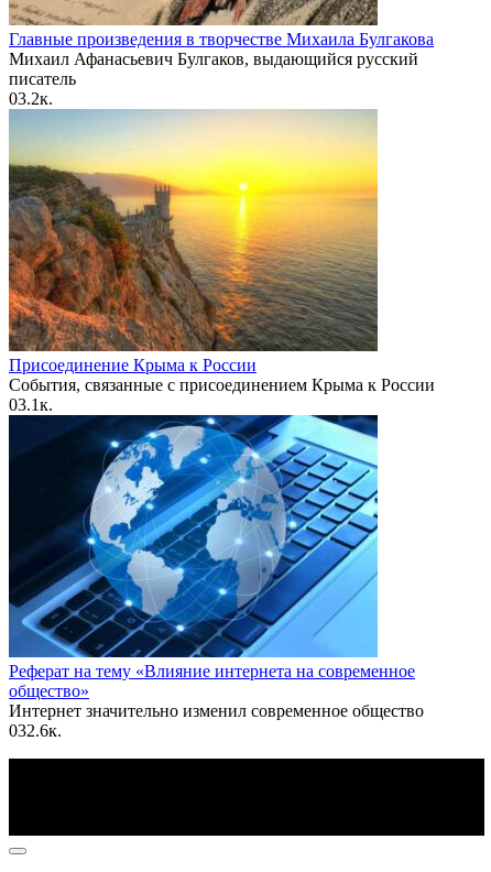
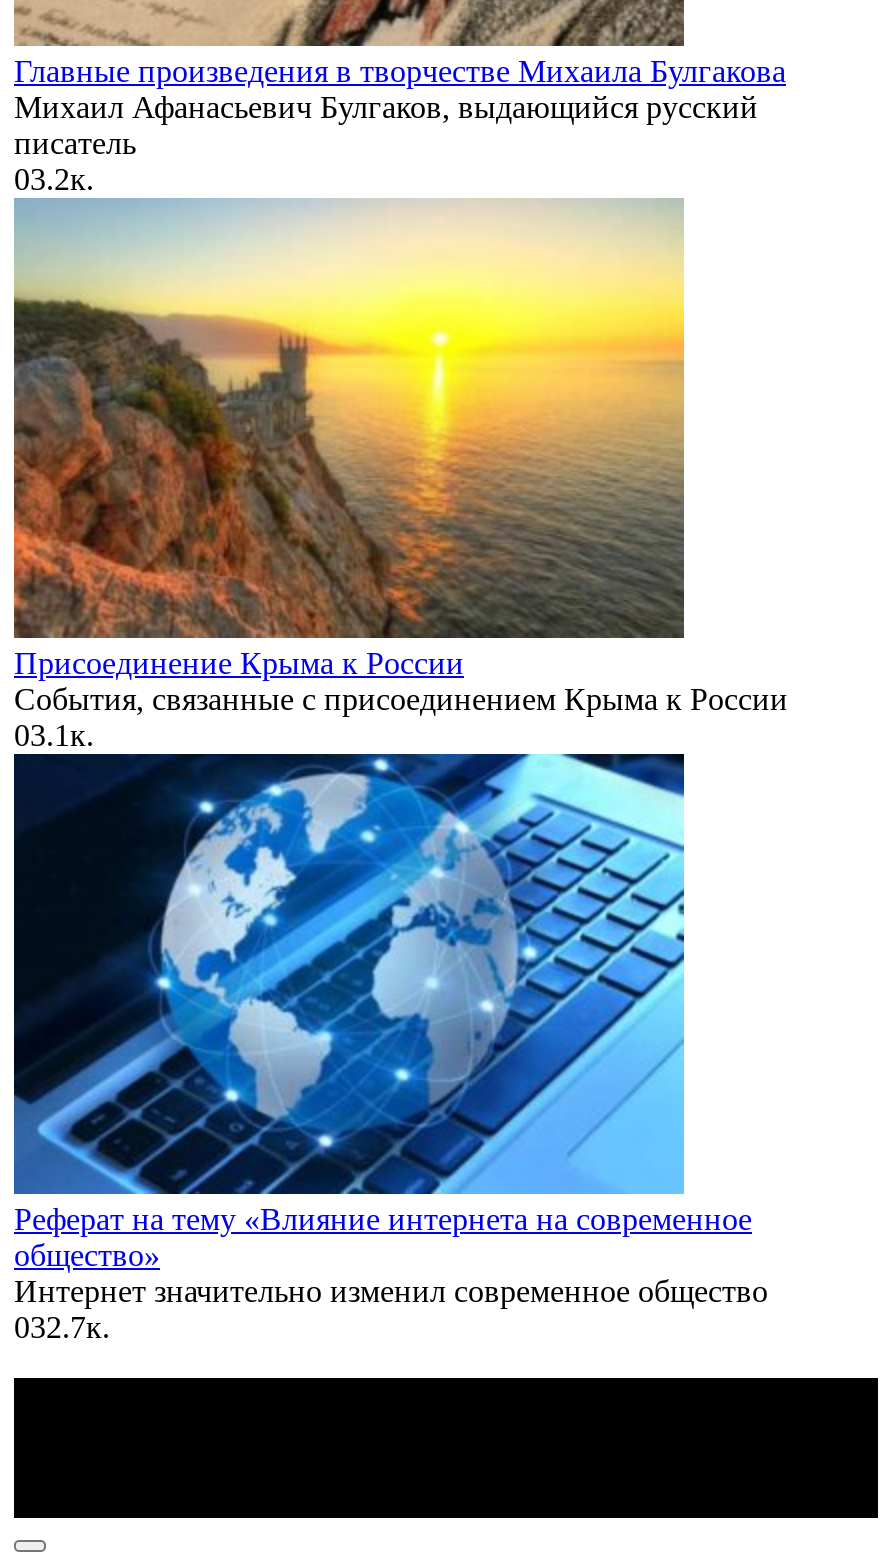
- 032.6к.
+ 032.7к.
